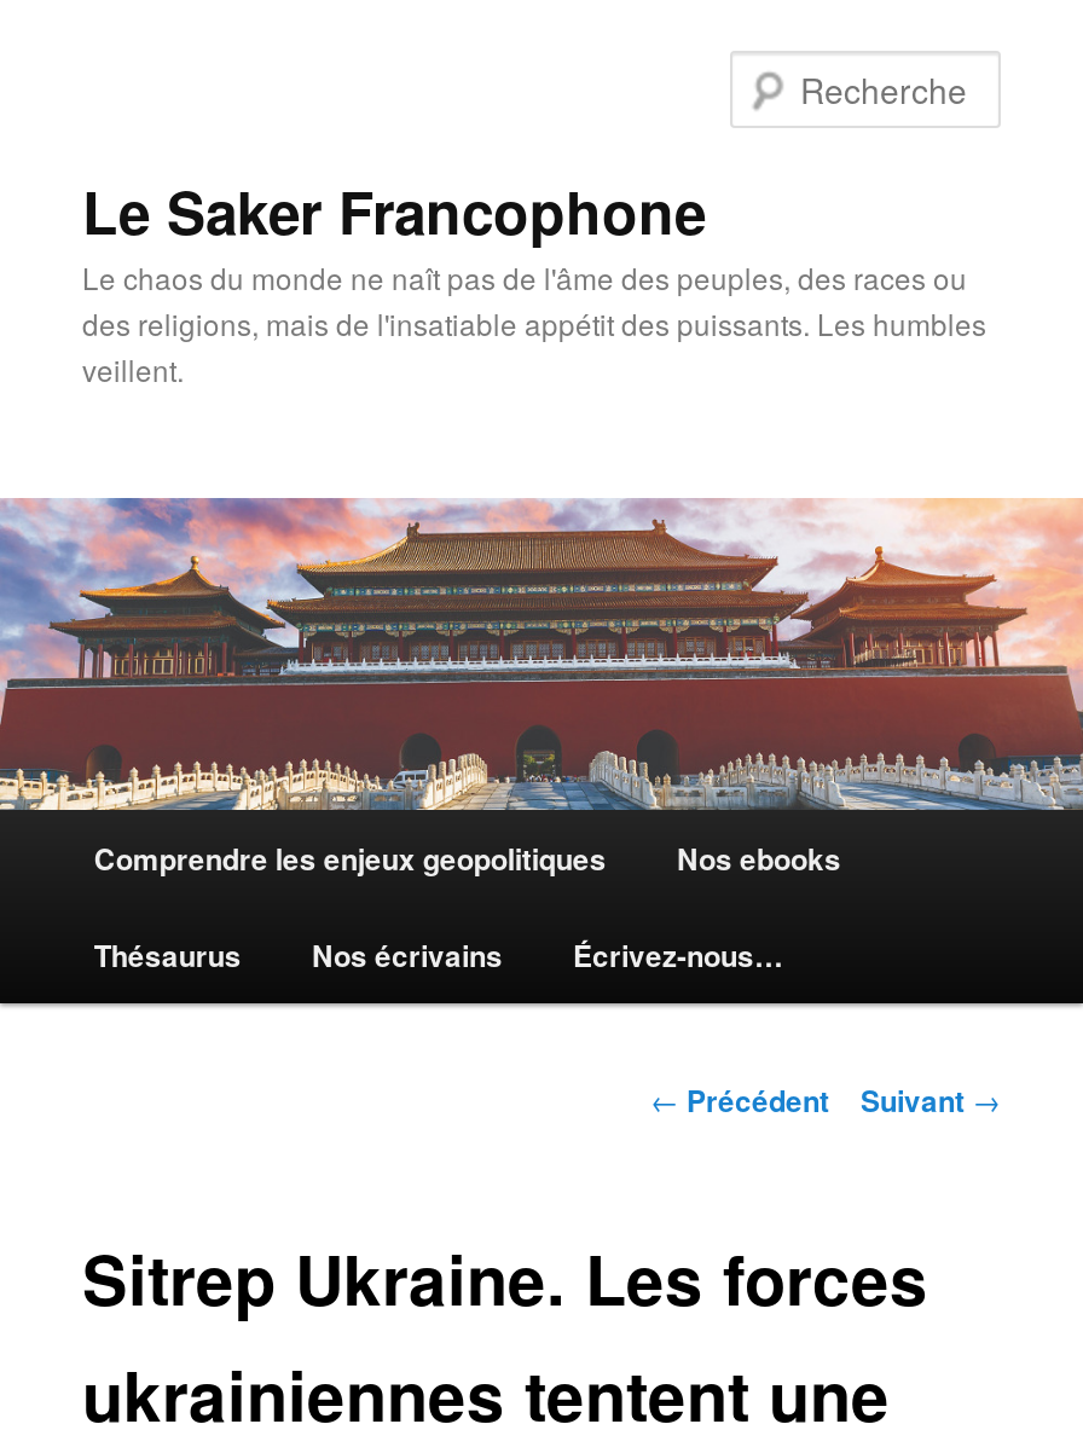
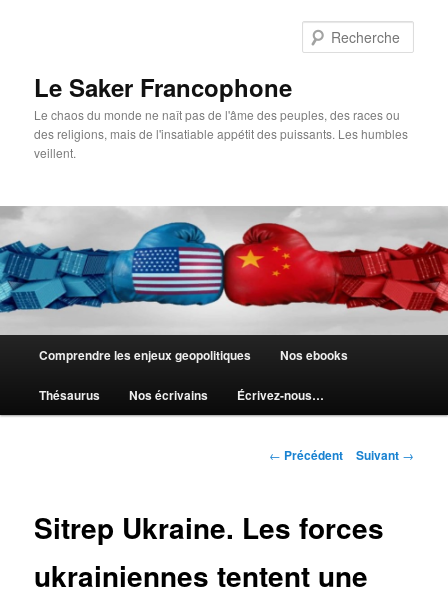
- [image]
+ [image]
